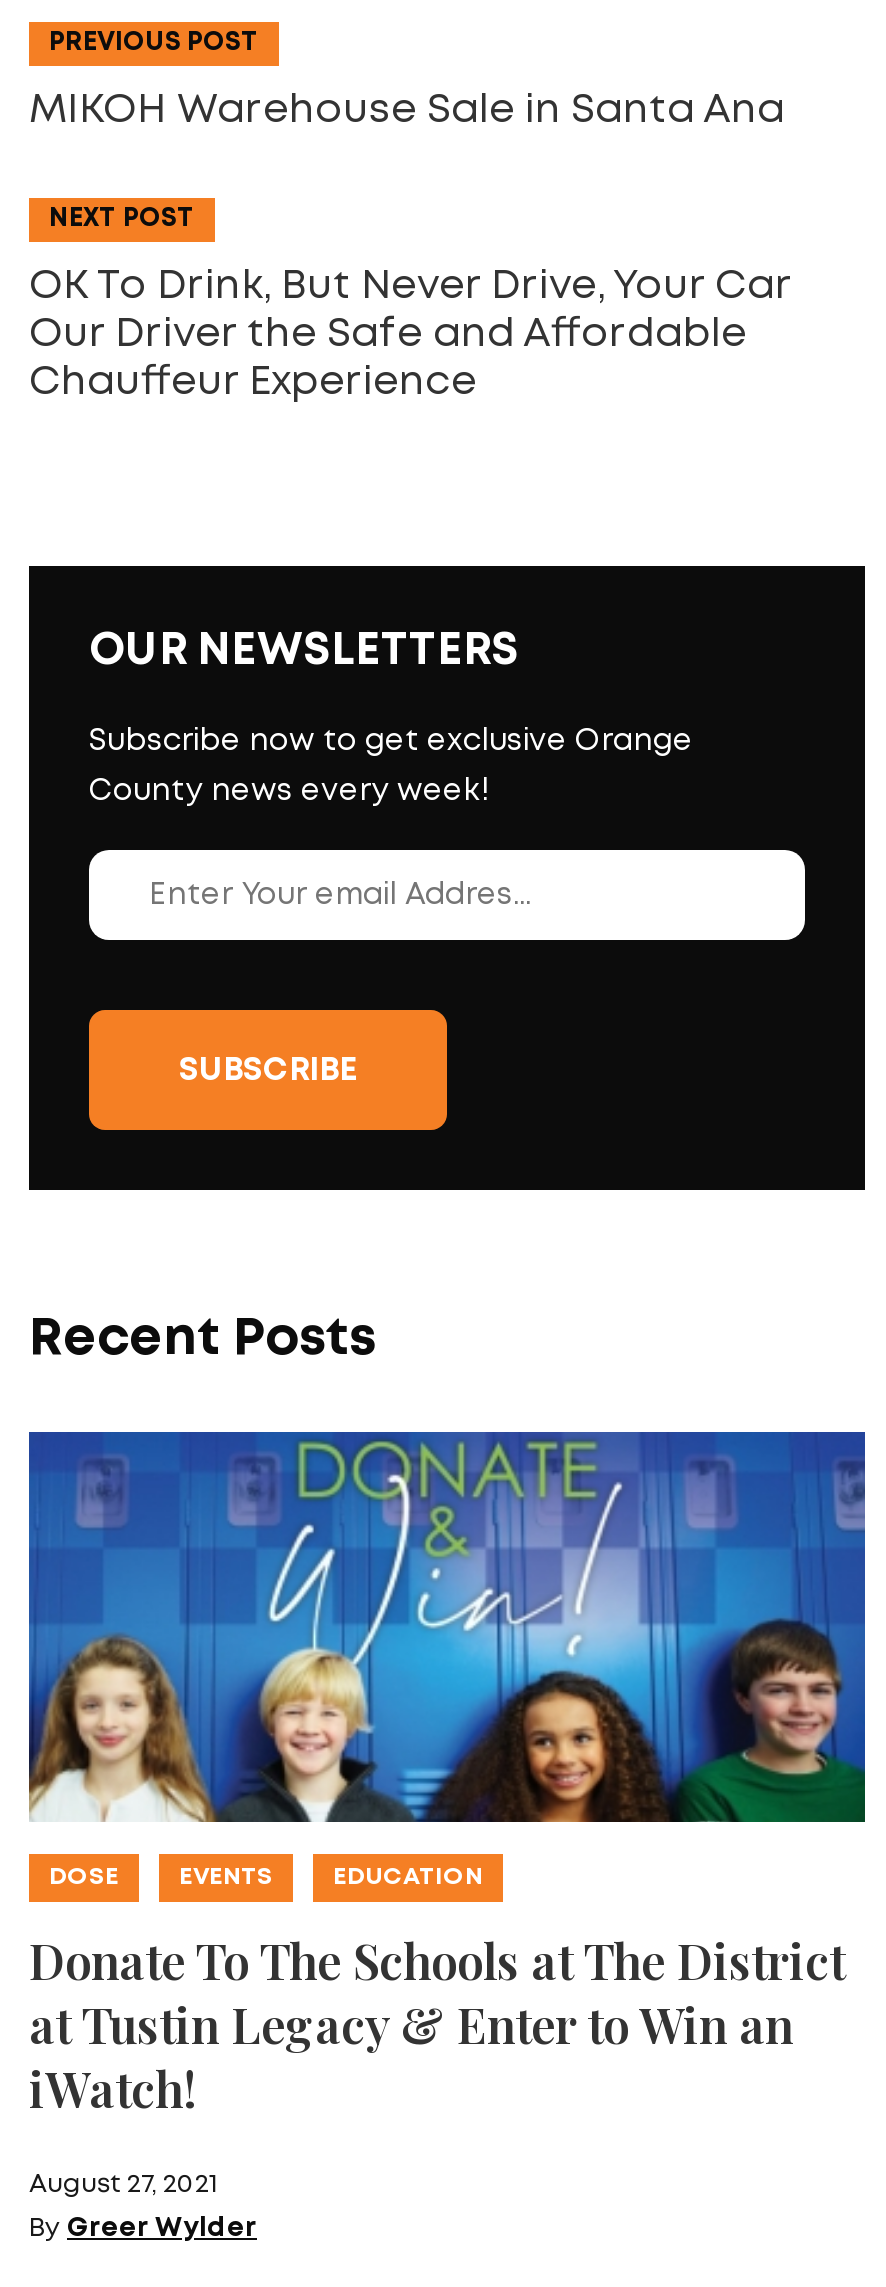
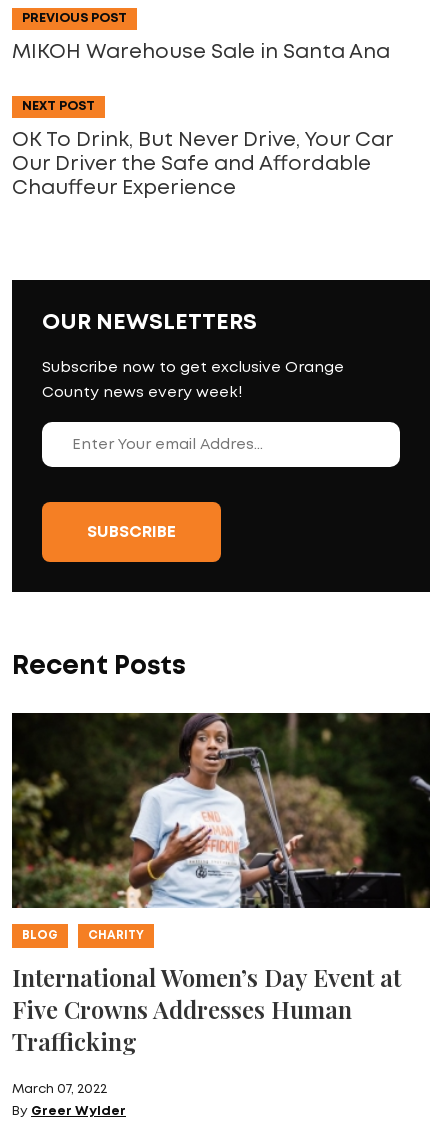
- [image]
- DOSE
- EVENTS
- EDUCATION
+ [image]
+ BLOG
+ CHARITY

- Donate To The Schools at The District
- at Tustin Legacy & Enter to Win an
- iWatch!
+ International Women’s Day Event at
+ Five Crowns Addresses Human
+ Trafficking

- August 27, 2021
+ March 07, 2022
